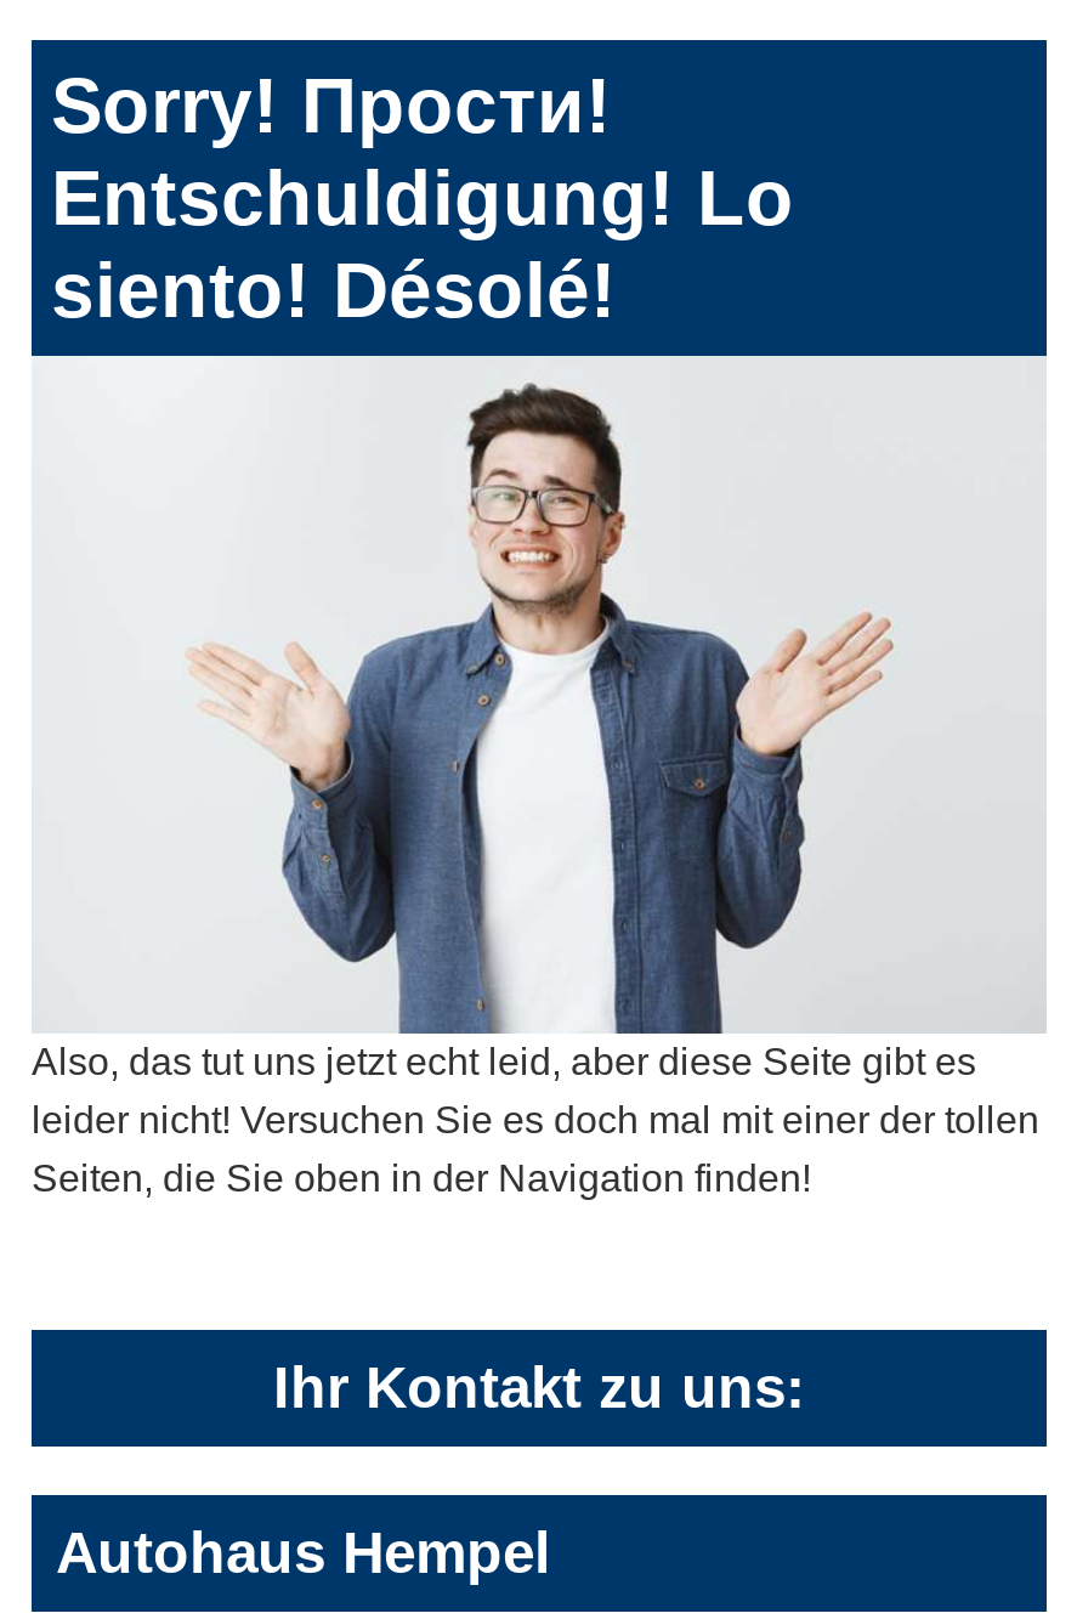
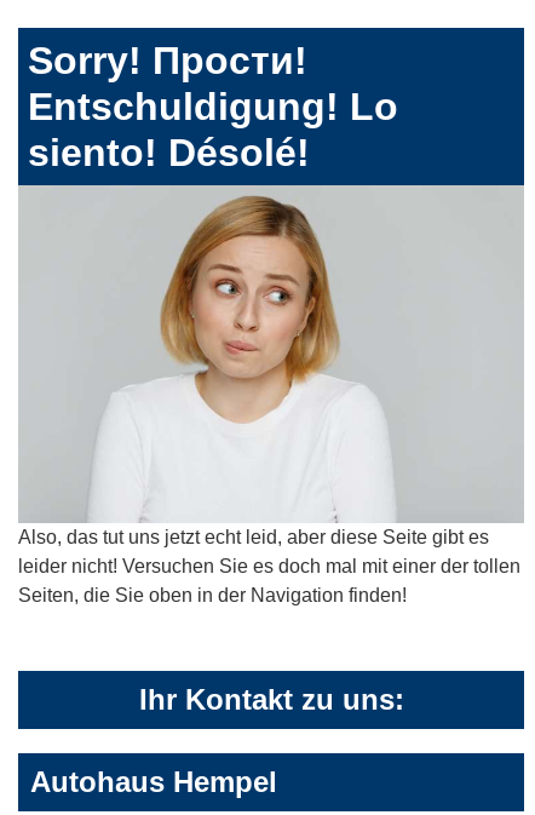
- [image]
+ [image]
